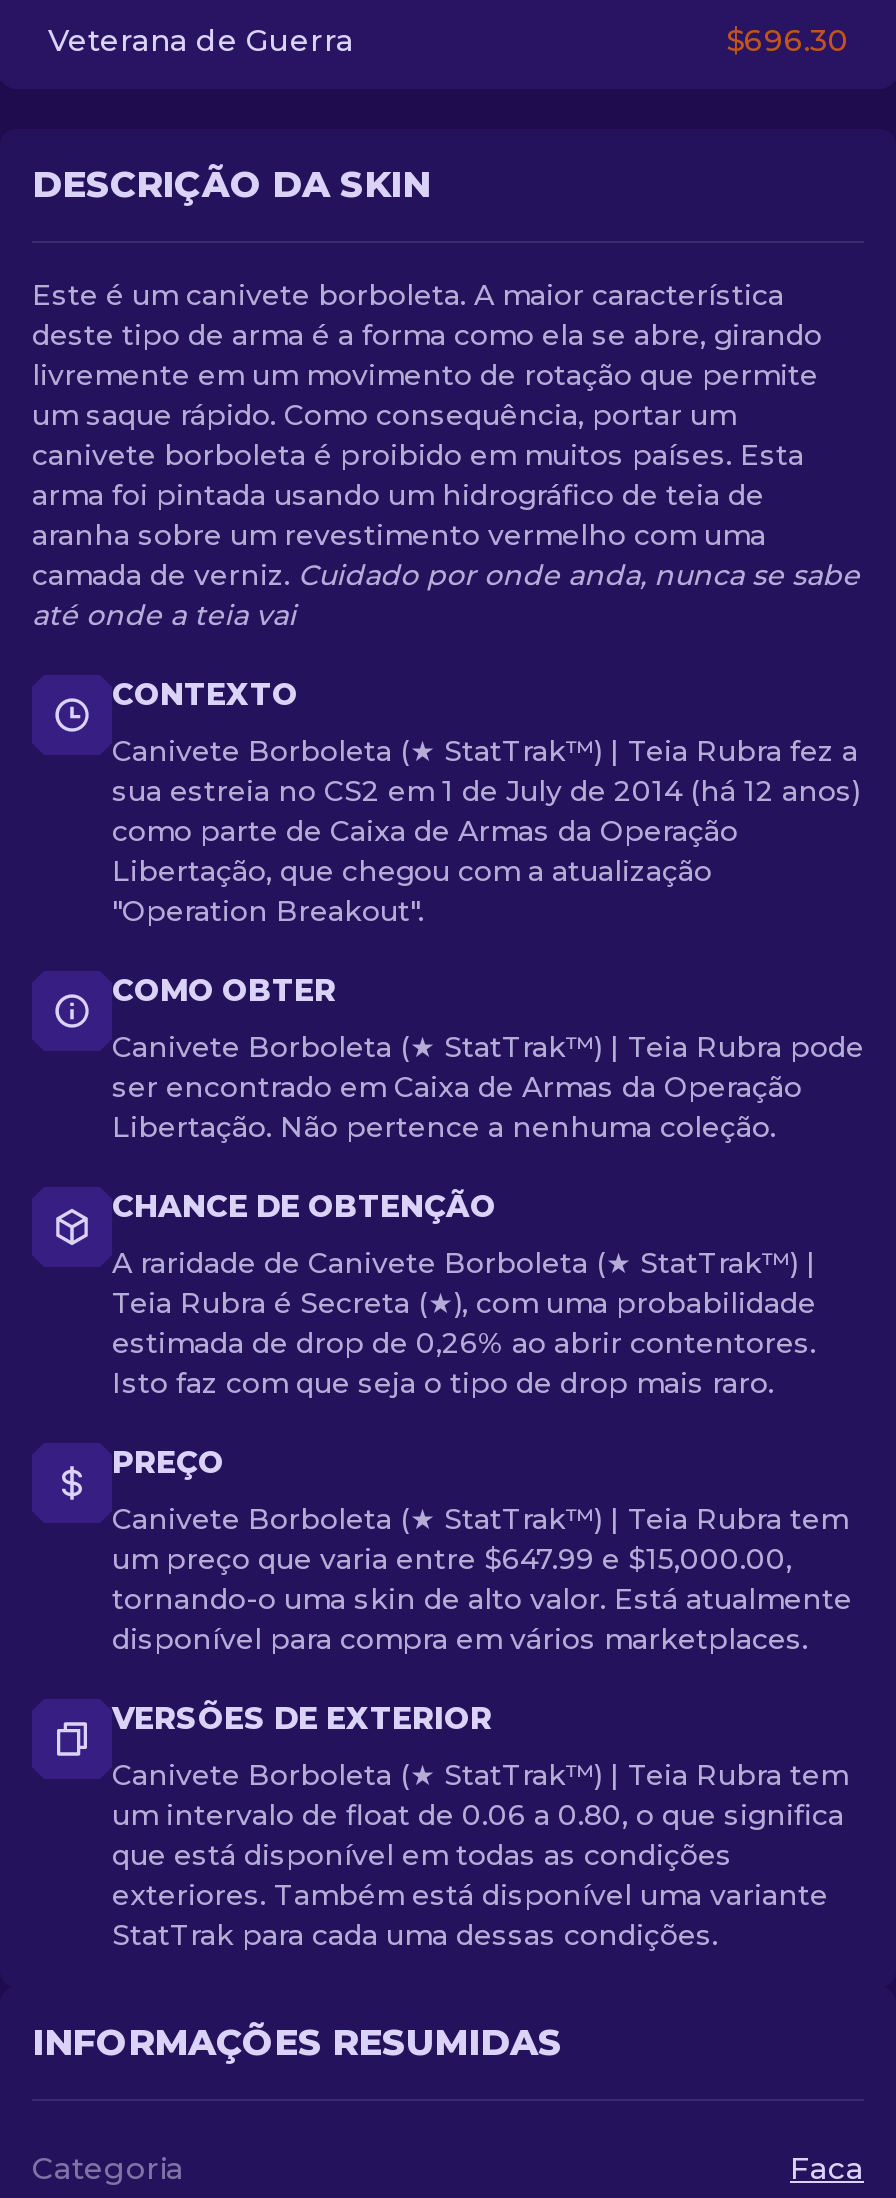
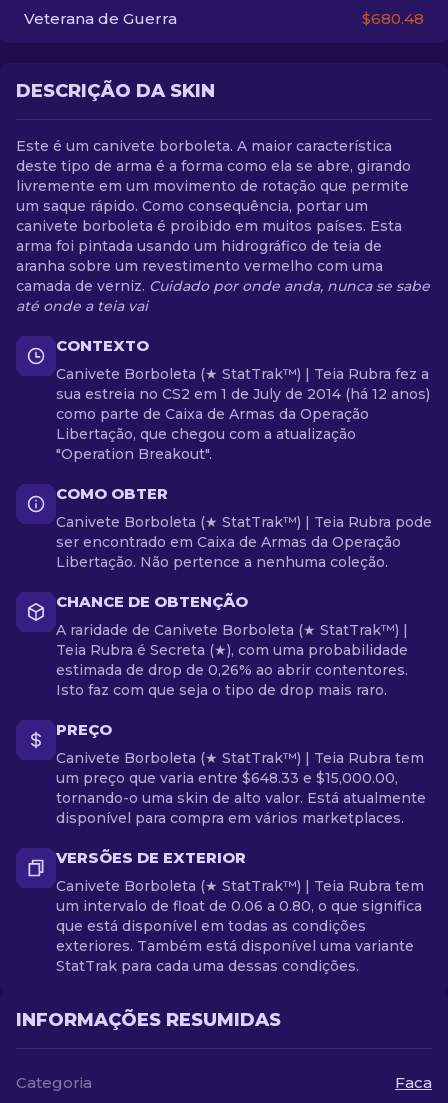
- $696.30
+ $680.48

- um preço que varia entre $647.99 e $15,000.00,
+ um preço que varia entre $648.33 e $15,000.00,
